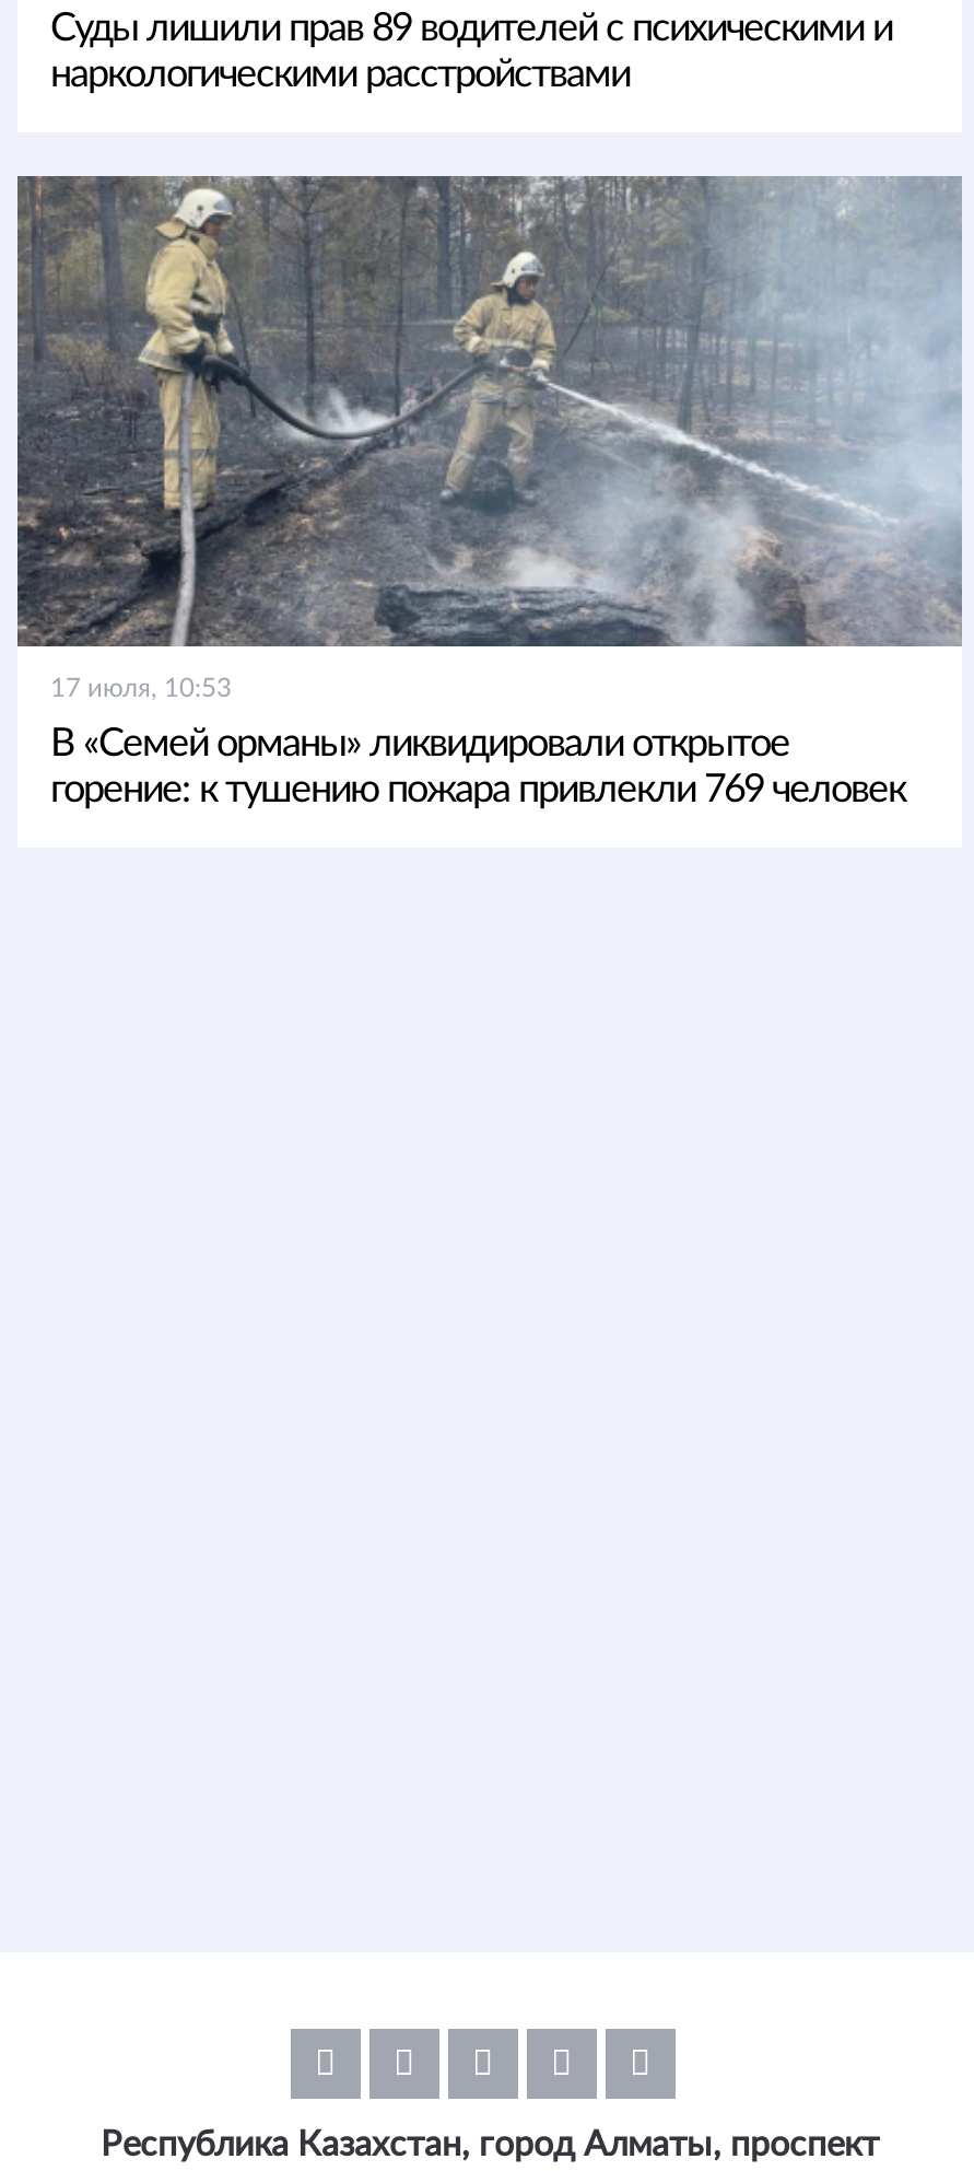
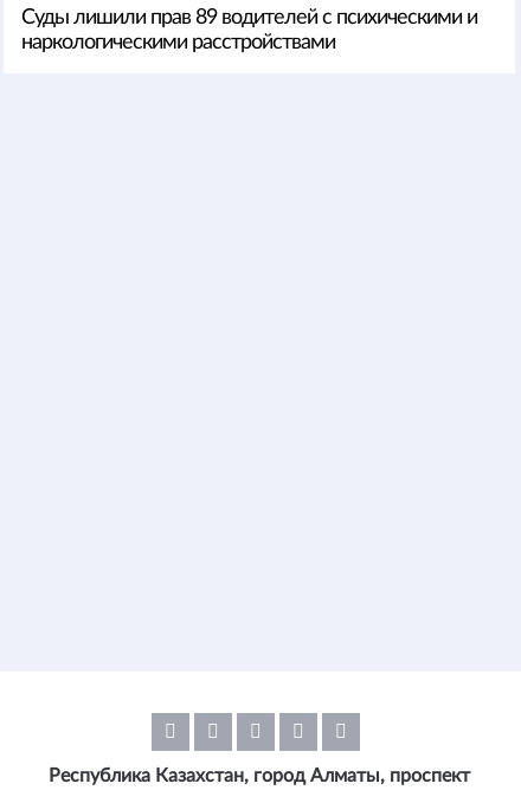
- [image]
- 17 июля, 10:53
- В «Семей орманы» ликвидировали открытое
- горение: к тушению пожара привлекли 769 человек
